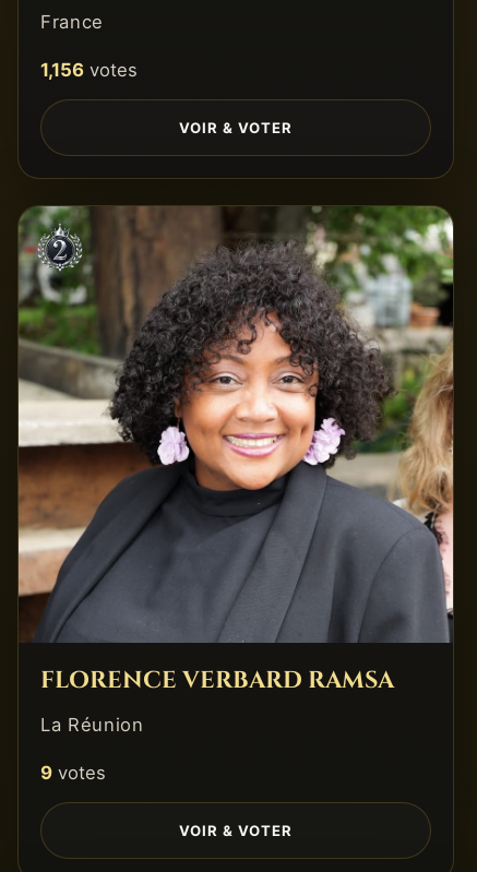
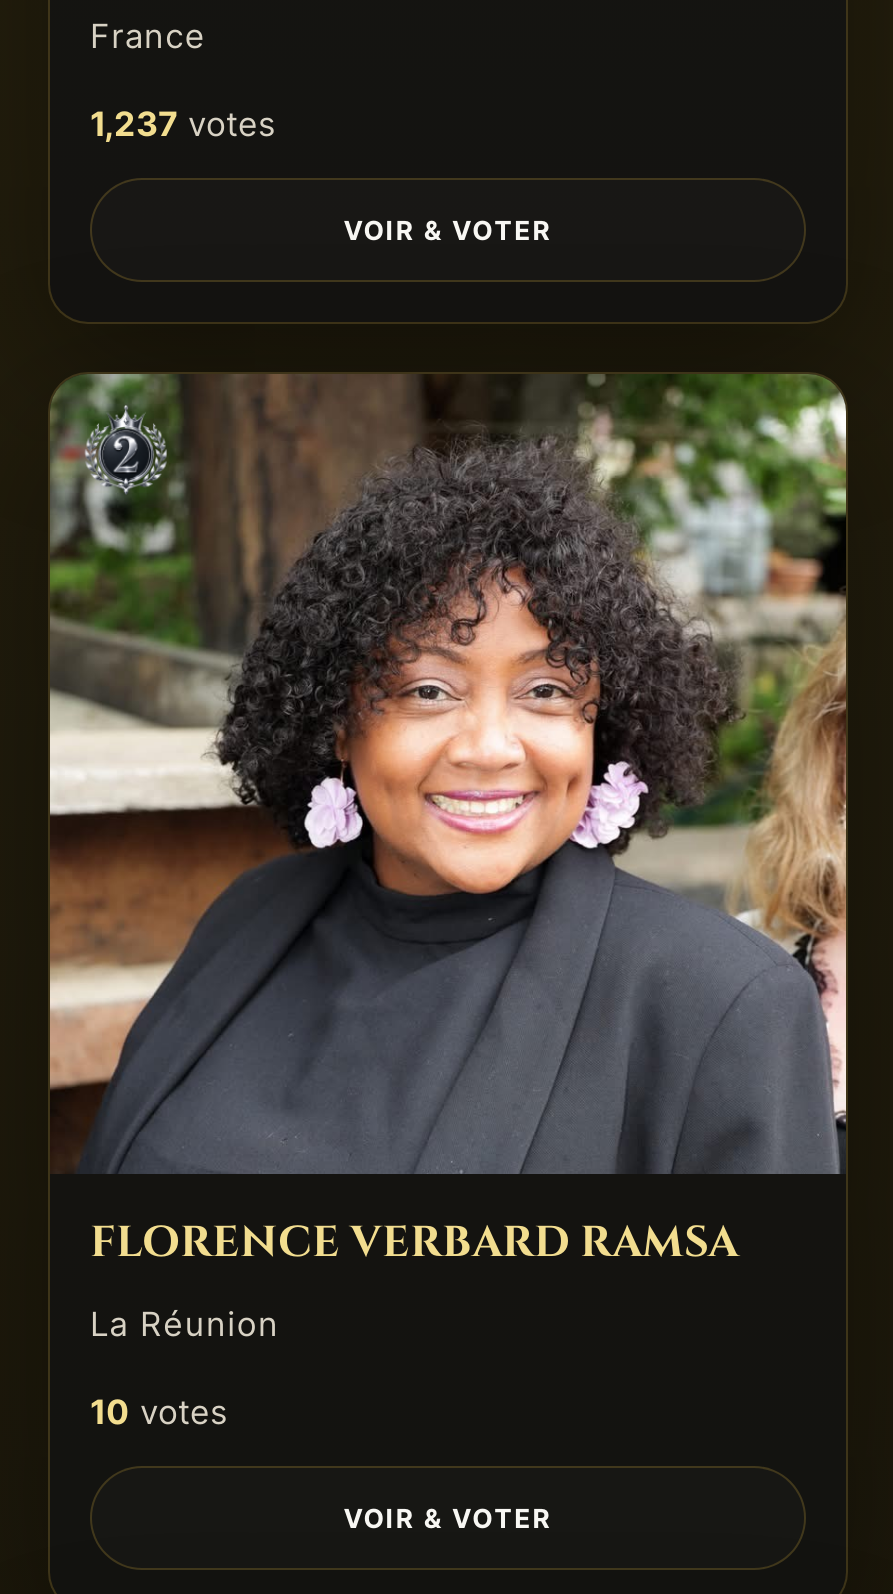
- 1,156 votes
+ 1,237 votes

- 9 votes
+ 10 votes
